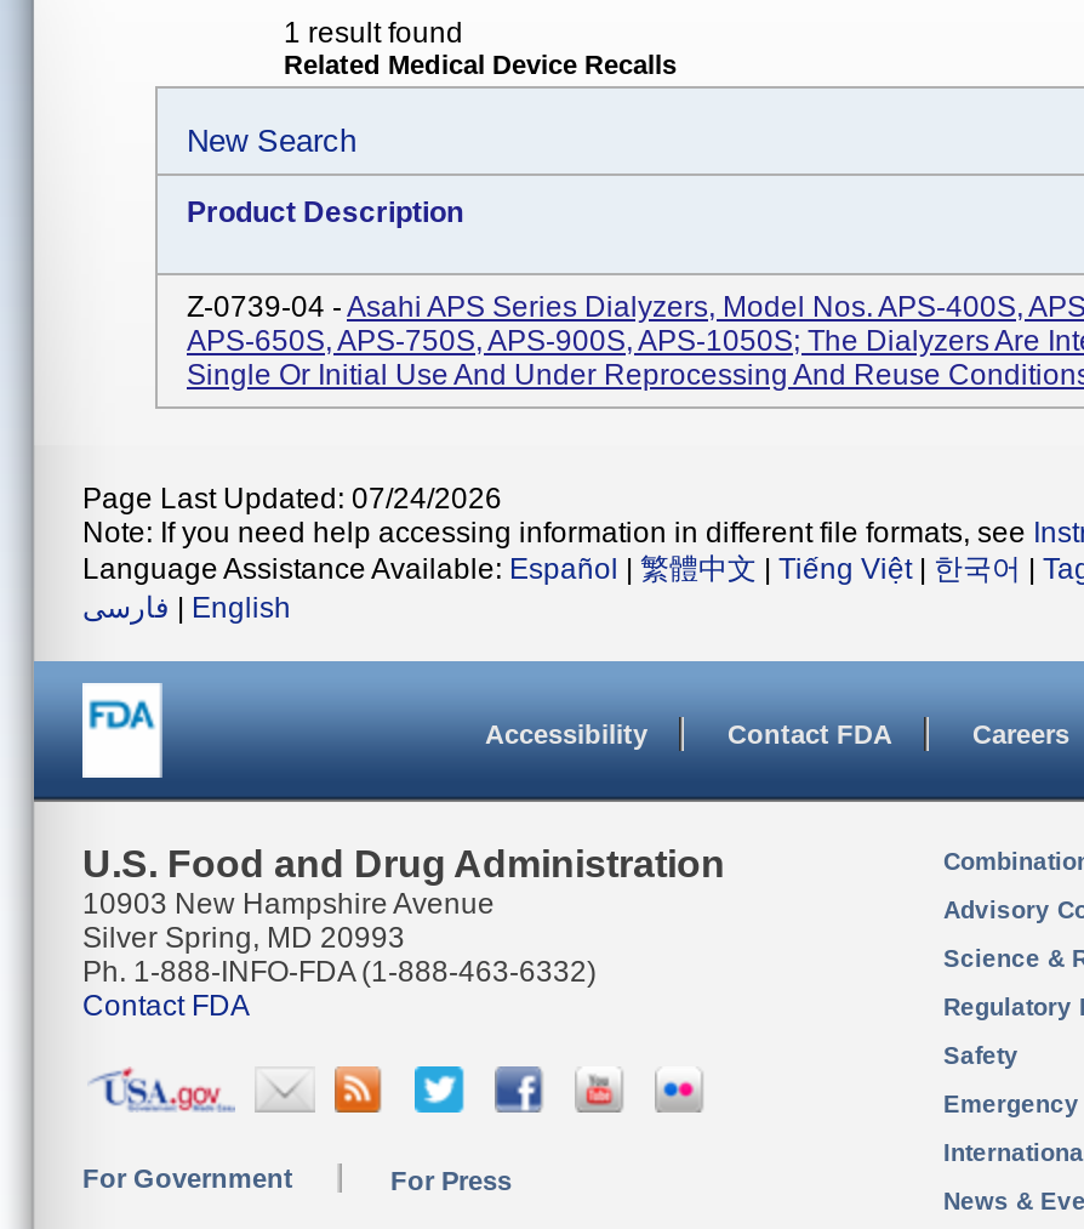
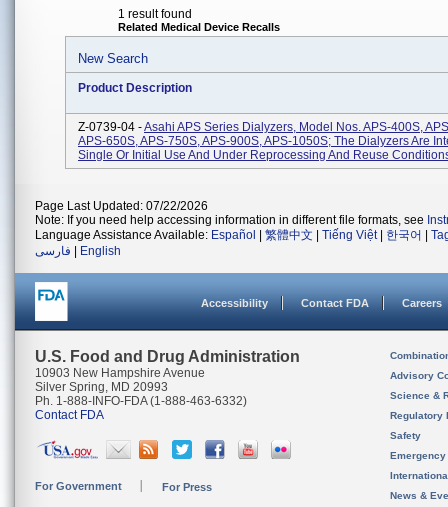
- Page Last Updated: 07/24/2026
+ Page Last Updated: 07/22/2026
